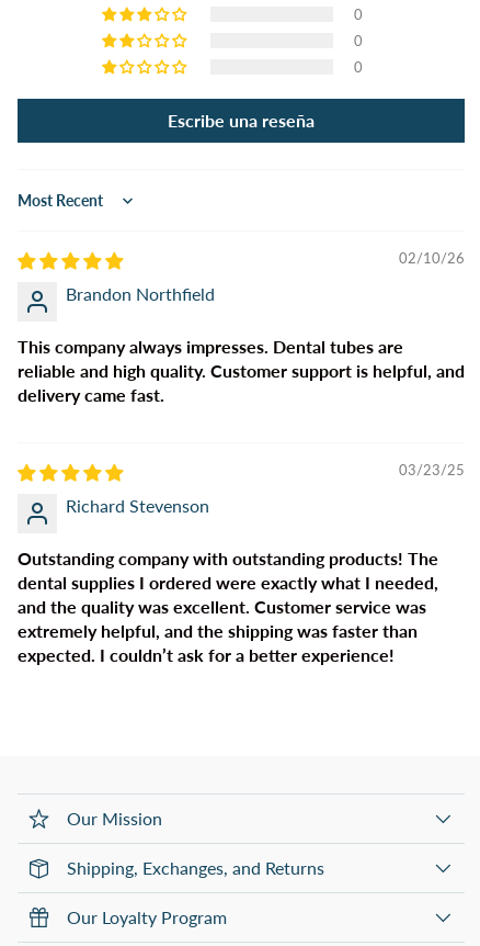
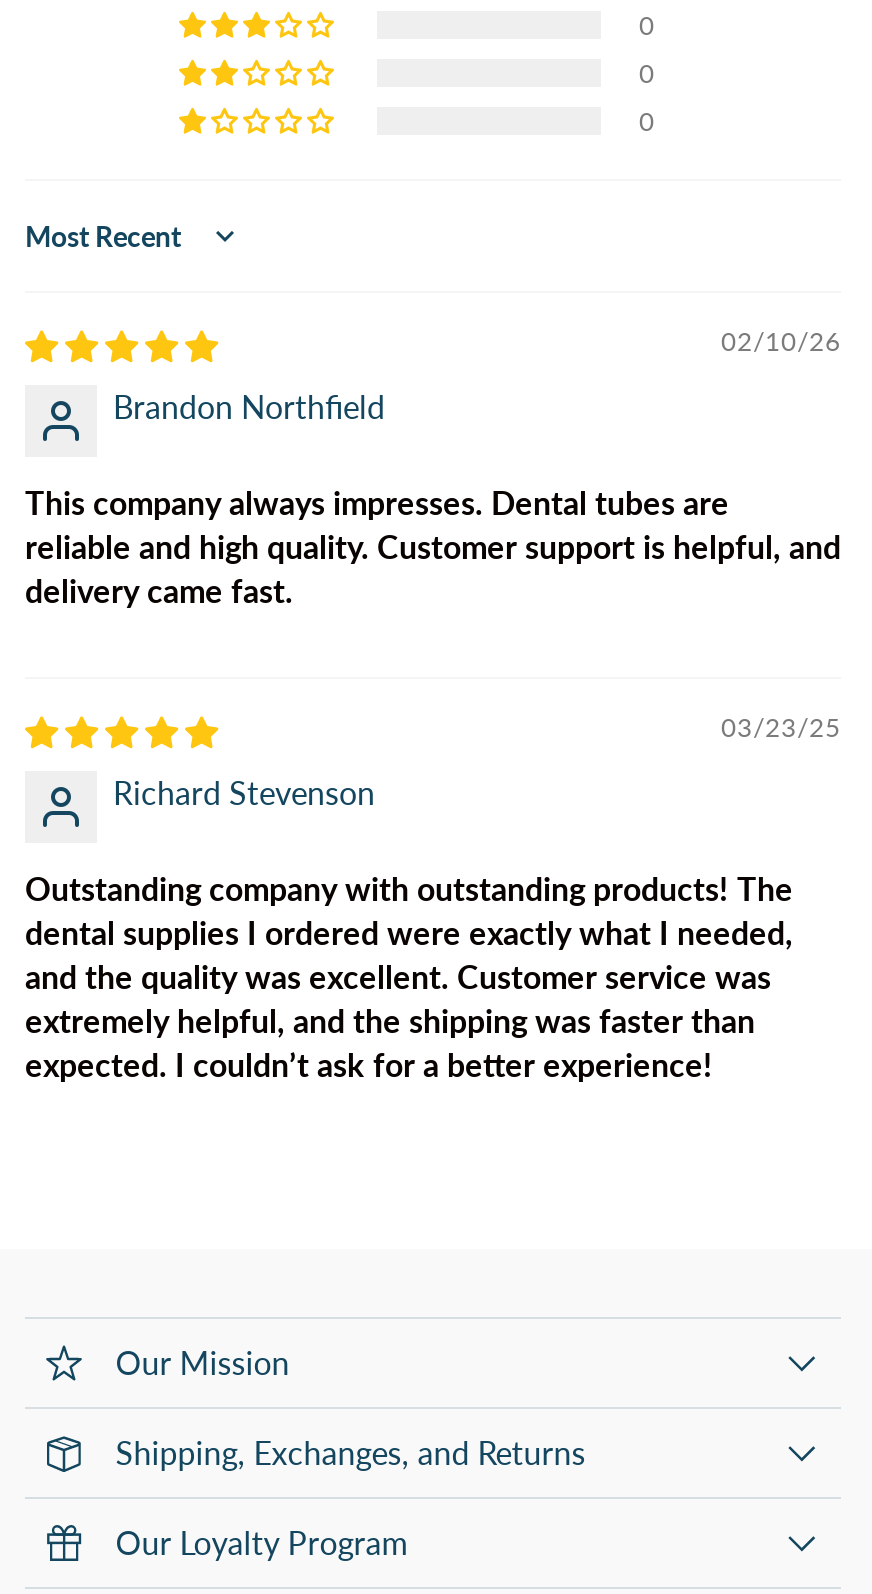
- Escribe una reseña
